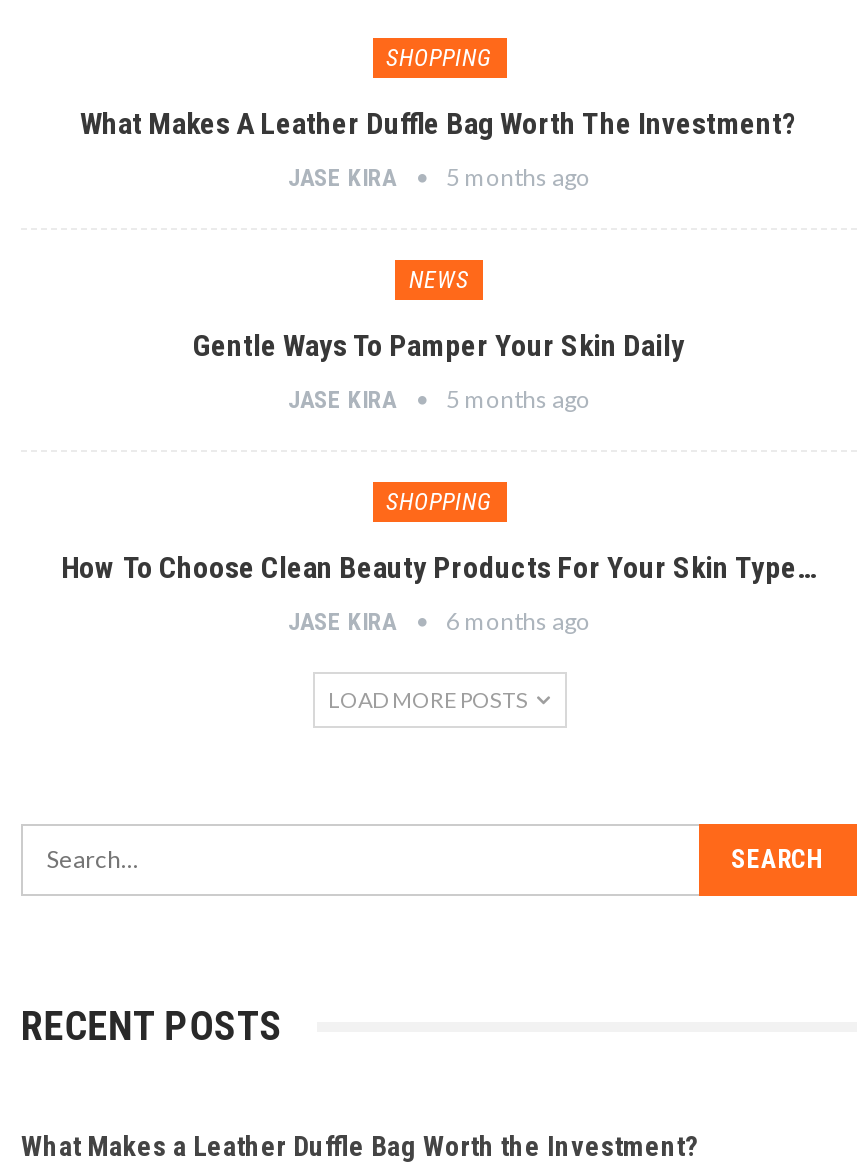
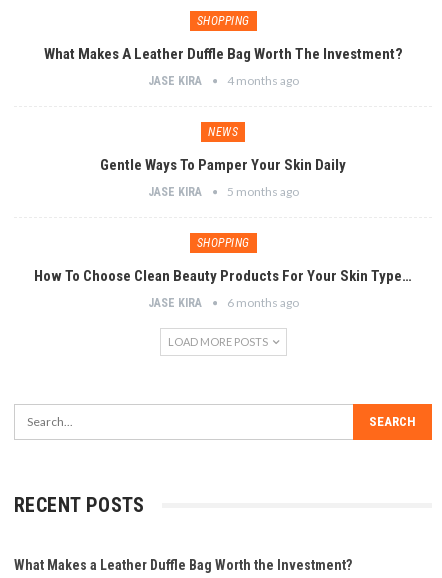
- JASE KIRA 5 months ago
+ JASE KIRA 4 months ago
